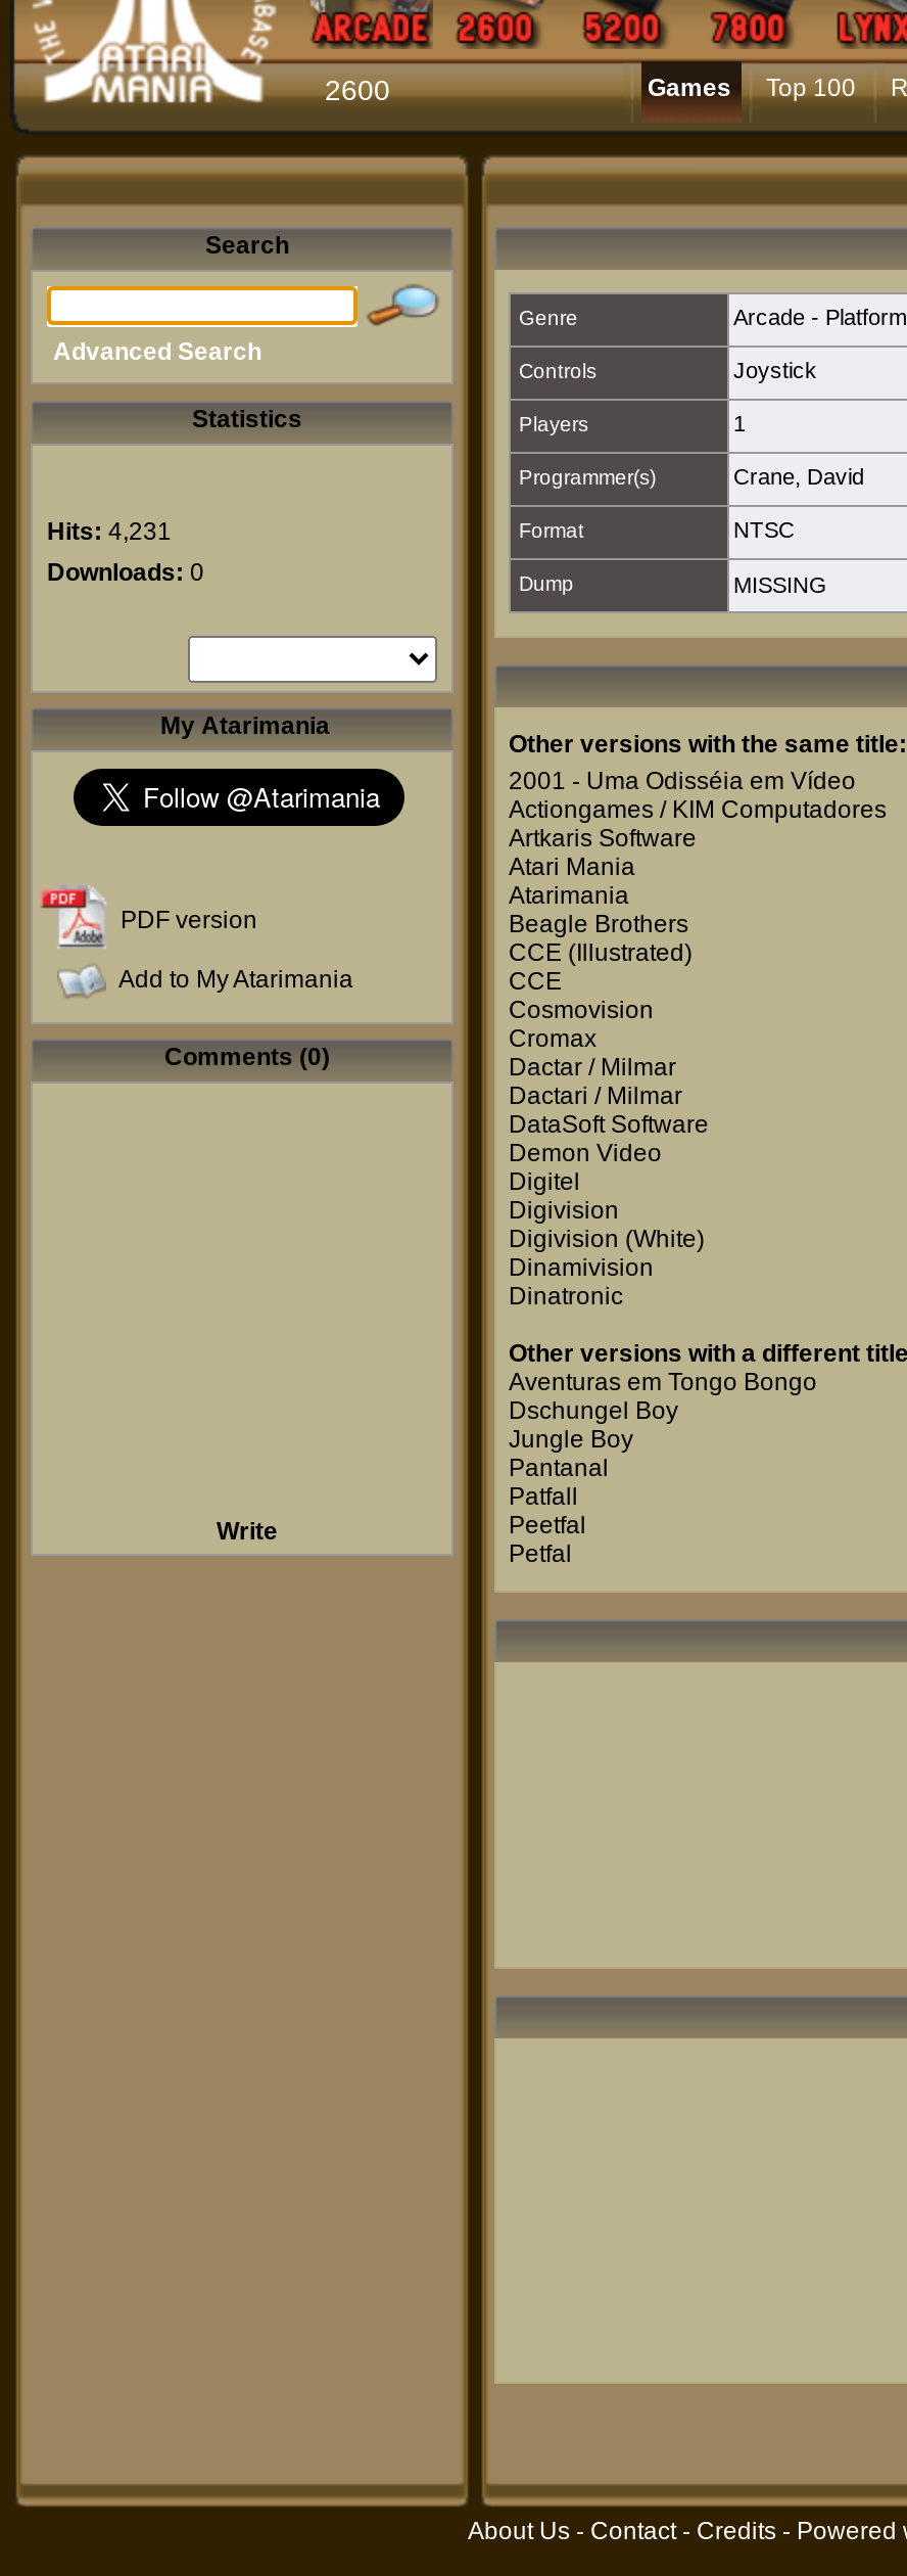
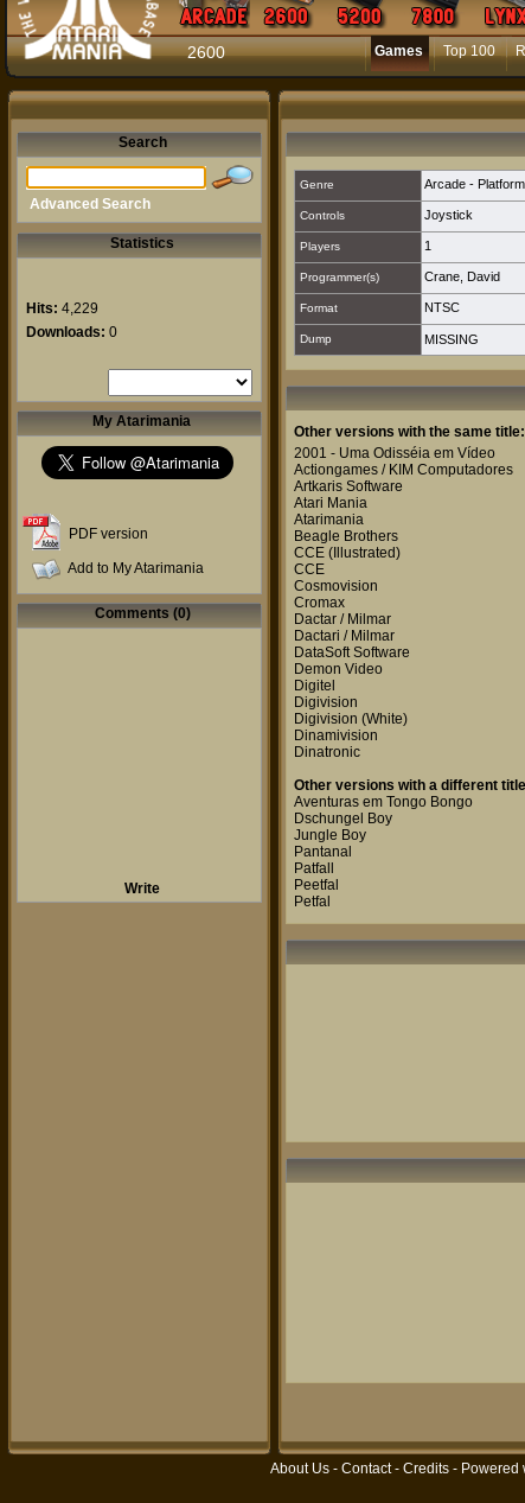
- Hits: 4,231
+ Hits: 4,229
